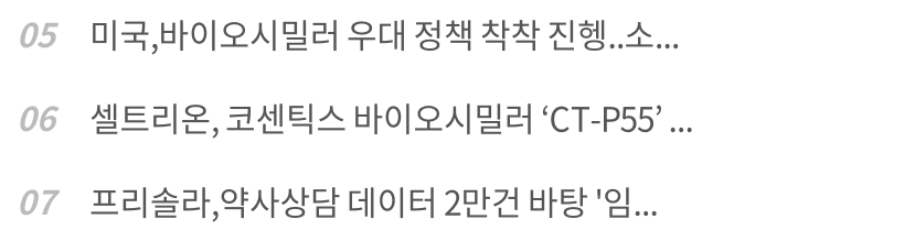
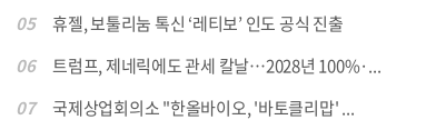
- 미국,바이오시밀러 우대 정책 착착 진헹..소...
+ 휴젤, 보툴리눔 톡신 ‘레티보’ 인도 공식 진출

- 셀트리온, 코센틱스 바이오시밀러 ‘CT-P55’ ...
+ 트럼프, 제네릭에도 관세 칼날…2028년 100%·...

- 프리솔라,약사상담 데이터 2만건 바탕 '임...
+ 국제상업회의소 "한올바이오, '바토클리맙' ...
